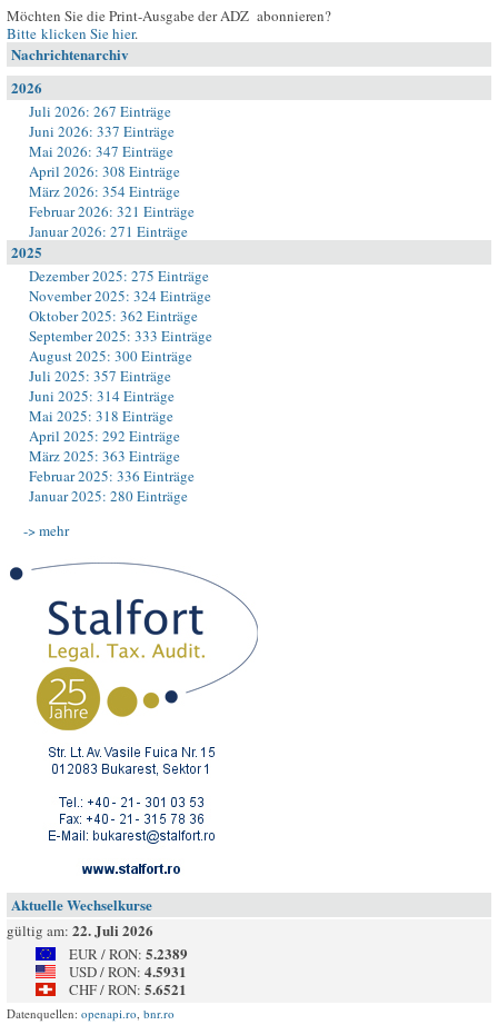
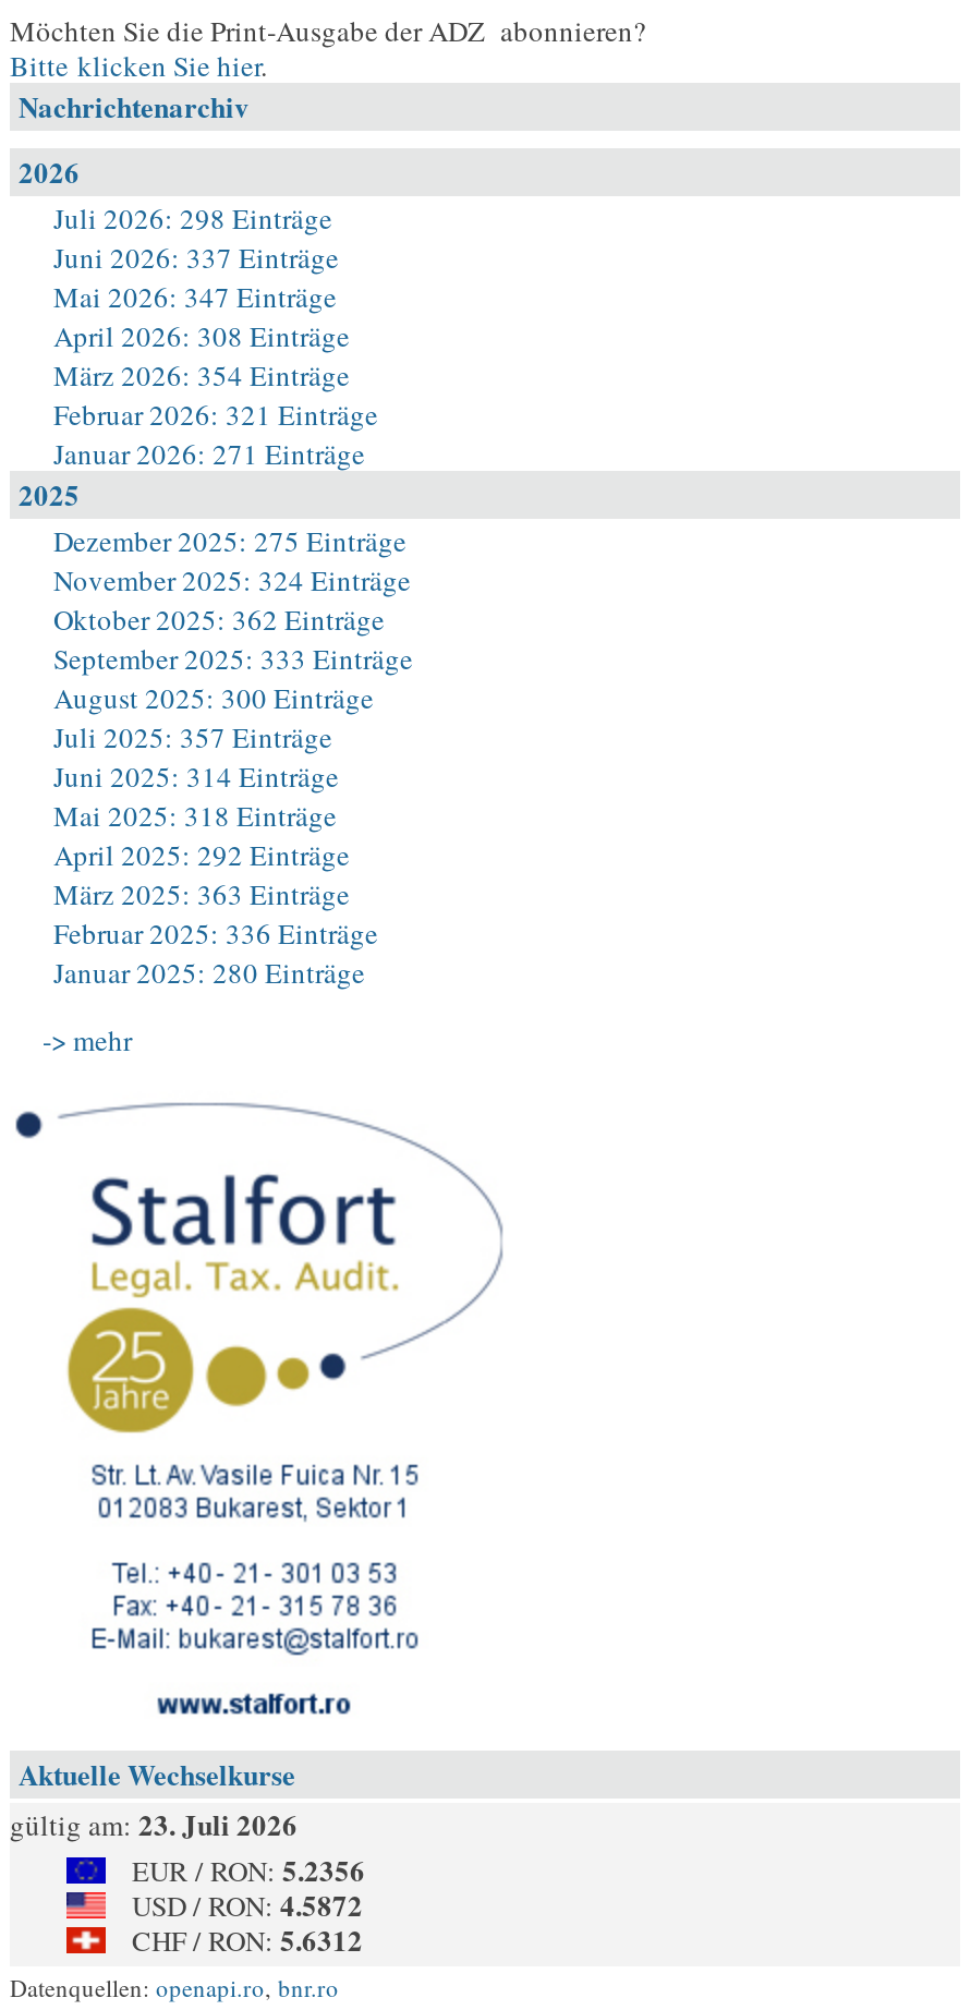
- Juli 2026: 267 Einträge
+ Juli 2026: 298 Einträge

- gültig am: 22. Juli 2026
+ gültig am: 23. Juli 2026

- EUR / RON: 5.2389
+ EUR / RON: 5.2356

- USD / RON: 4.5931
+ USD / RON: 4.5872

- CHF / RON: 5.6521
+ CHF / RON: 5.6312
